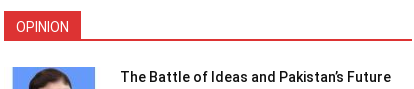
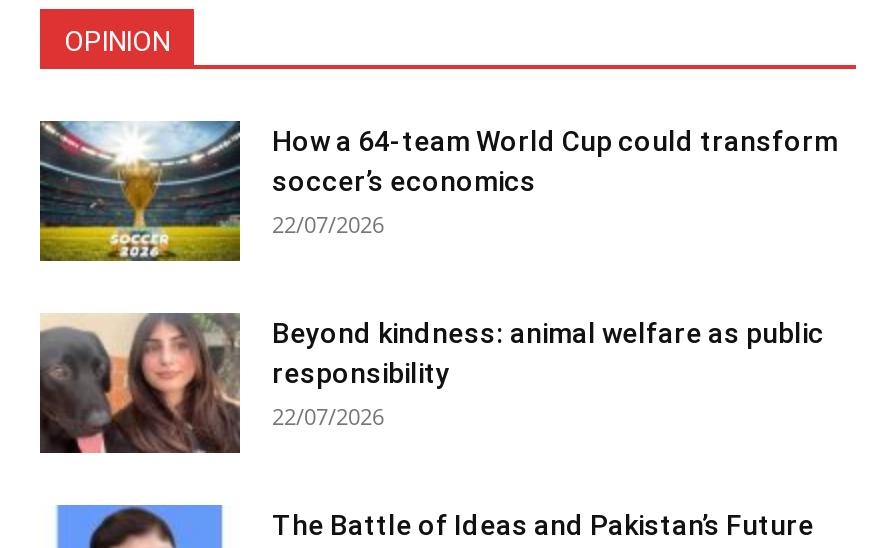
+ [image]
+ How a 64-team World Cup could transform
+ soccer’s economics
+ 22/07/2026
+ Beyond kindness: animal welfare as public
+ responsibility
+ 22/07/2026

+ [image]
